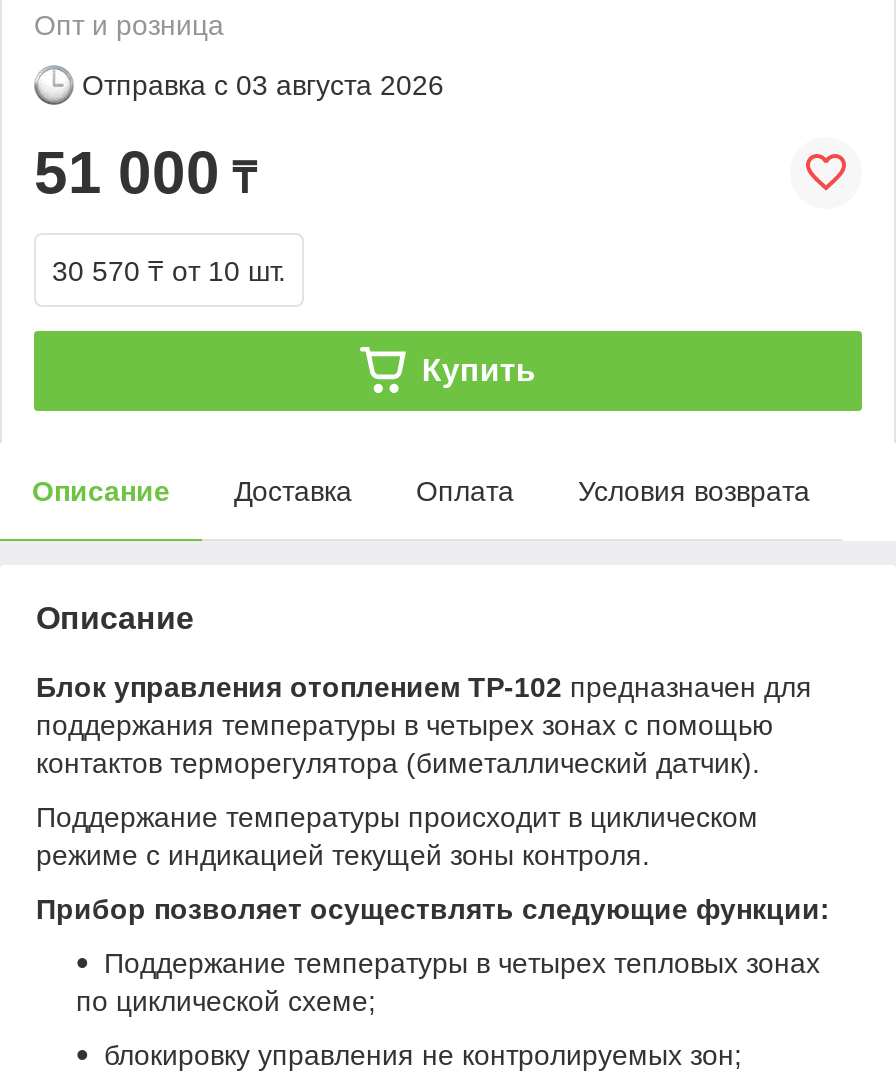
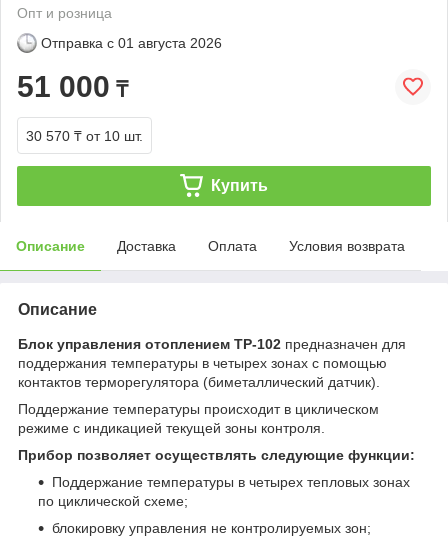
- Отправка с 03 августа 2026
+ Отправка с 01 августа 2026
